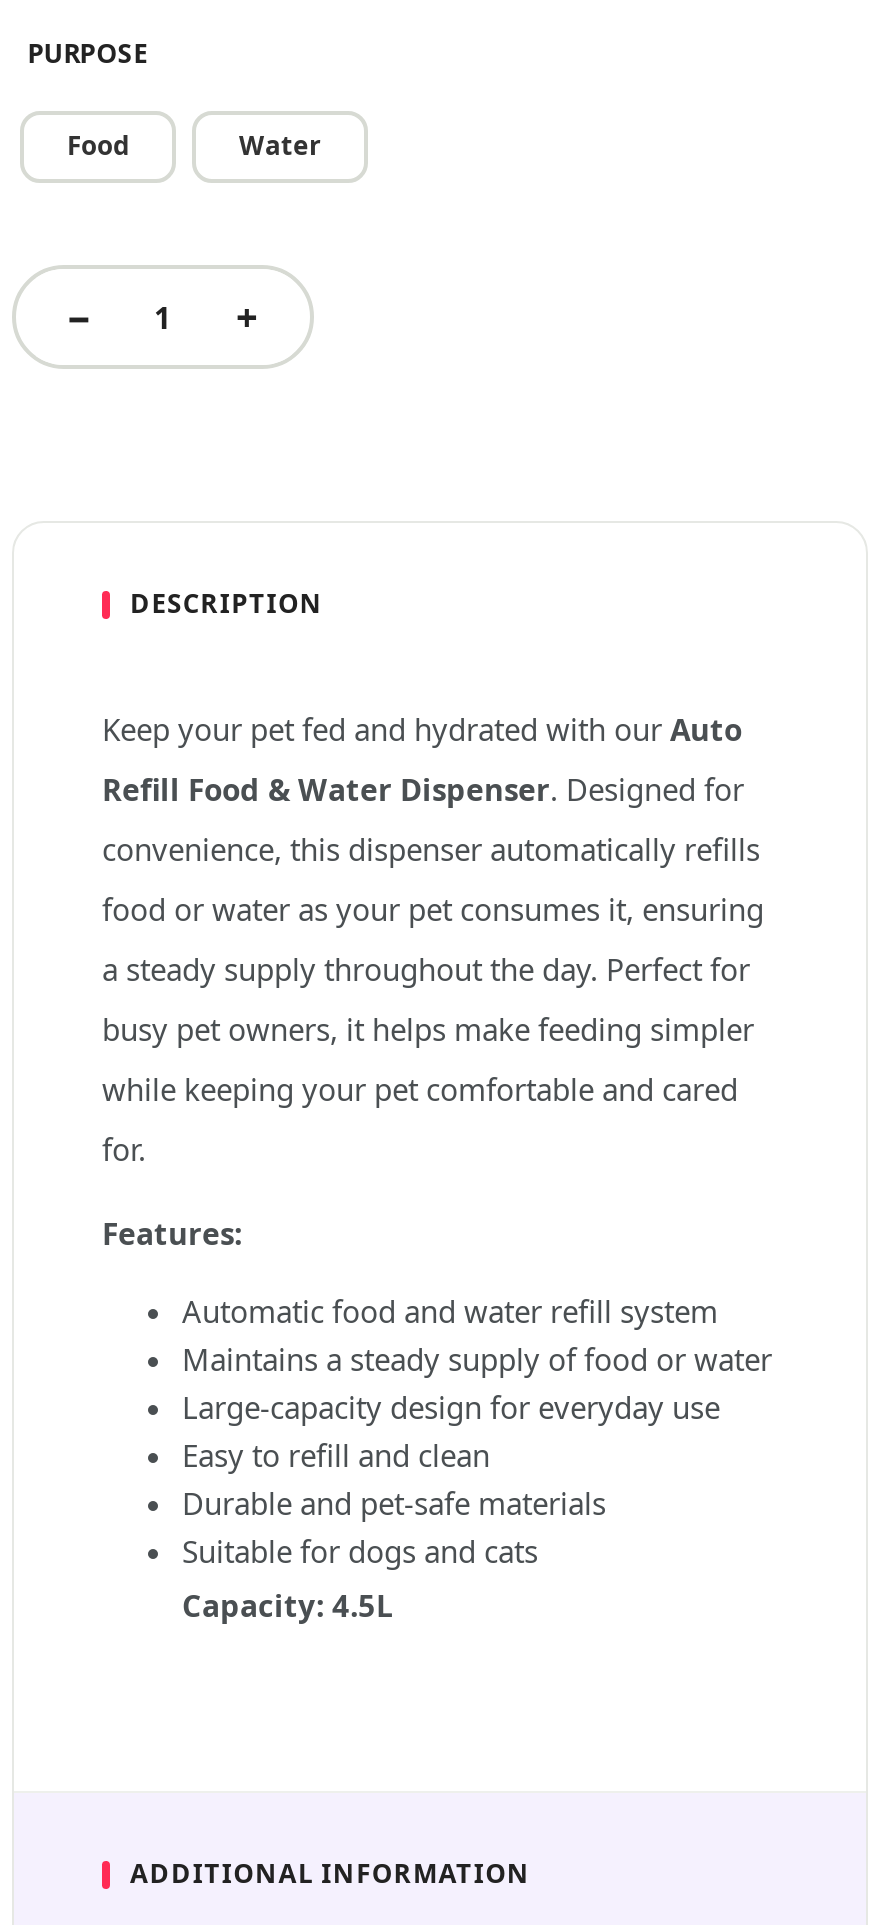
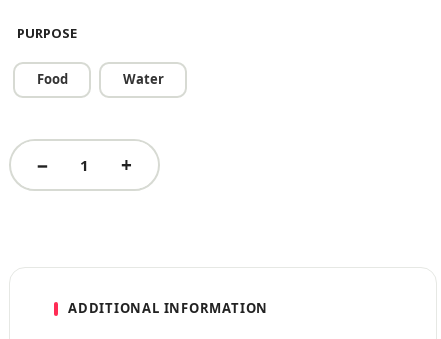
- DESCRIPTION
- Keep your pet fed and hydrated with our Auto
- Refill Food & Water Dispenser. Designed for
- convenience, this dispenser automatically refills
- food or water as your pet consumes it, ensuring
- a steady supply throughout the day. Perfect for
- busy pet owners, it helps make feeding simpler
- while keeping your pet comfortable and cared
- for.
- Features:
- Automatic food and water refill system
- Maintains a steady supply of food or water
- Large-capacity design for everyday use
- Easy to refill and clean
- Durable and pet-safe materials
- Suitable for dogs and cats
- Capacity: 4.5L
